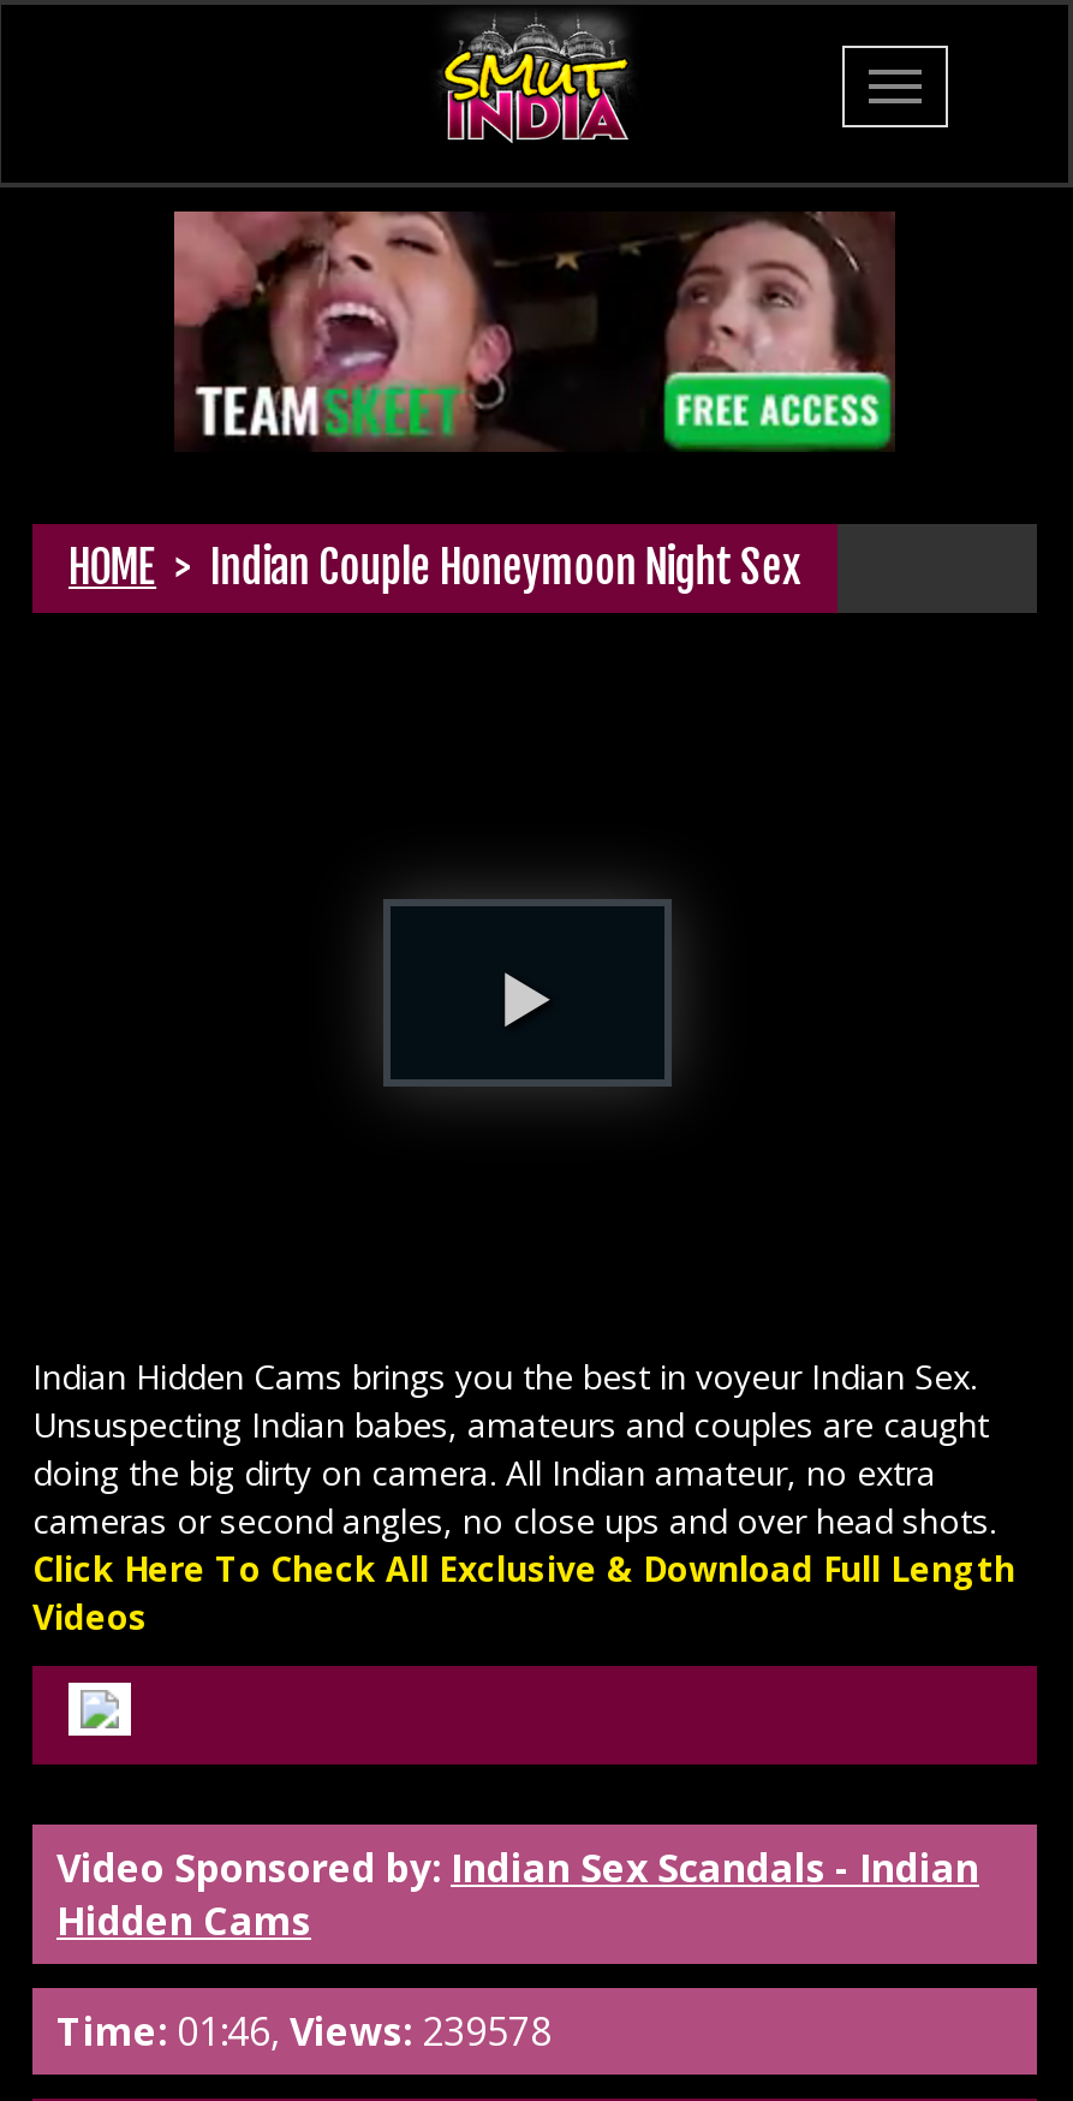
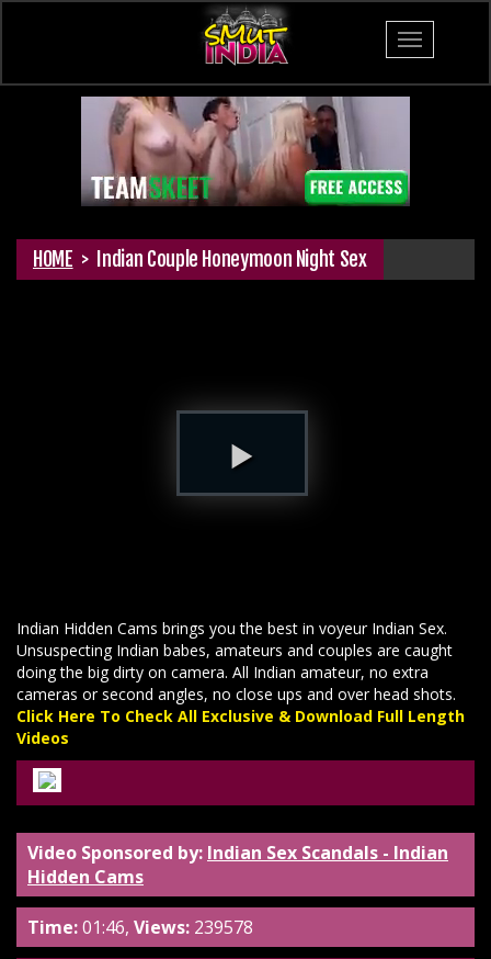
- [image]
+ [image]
